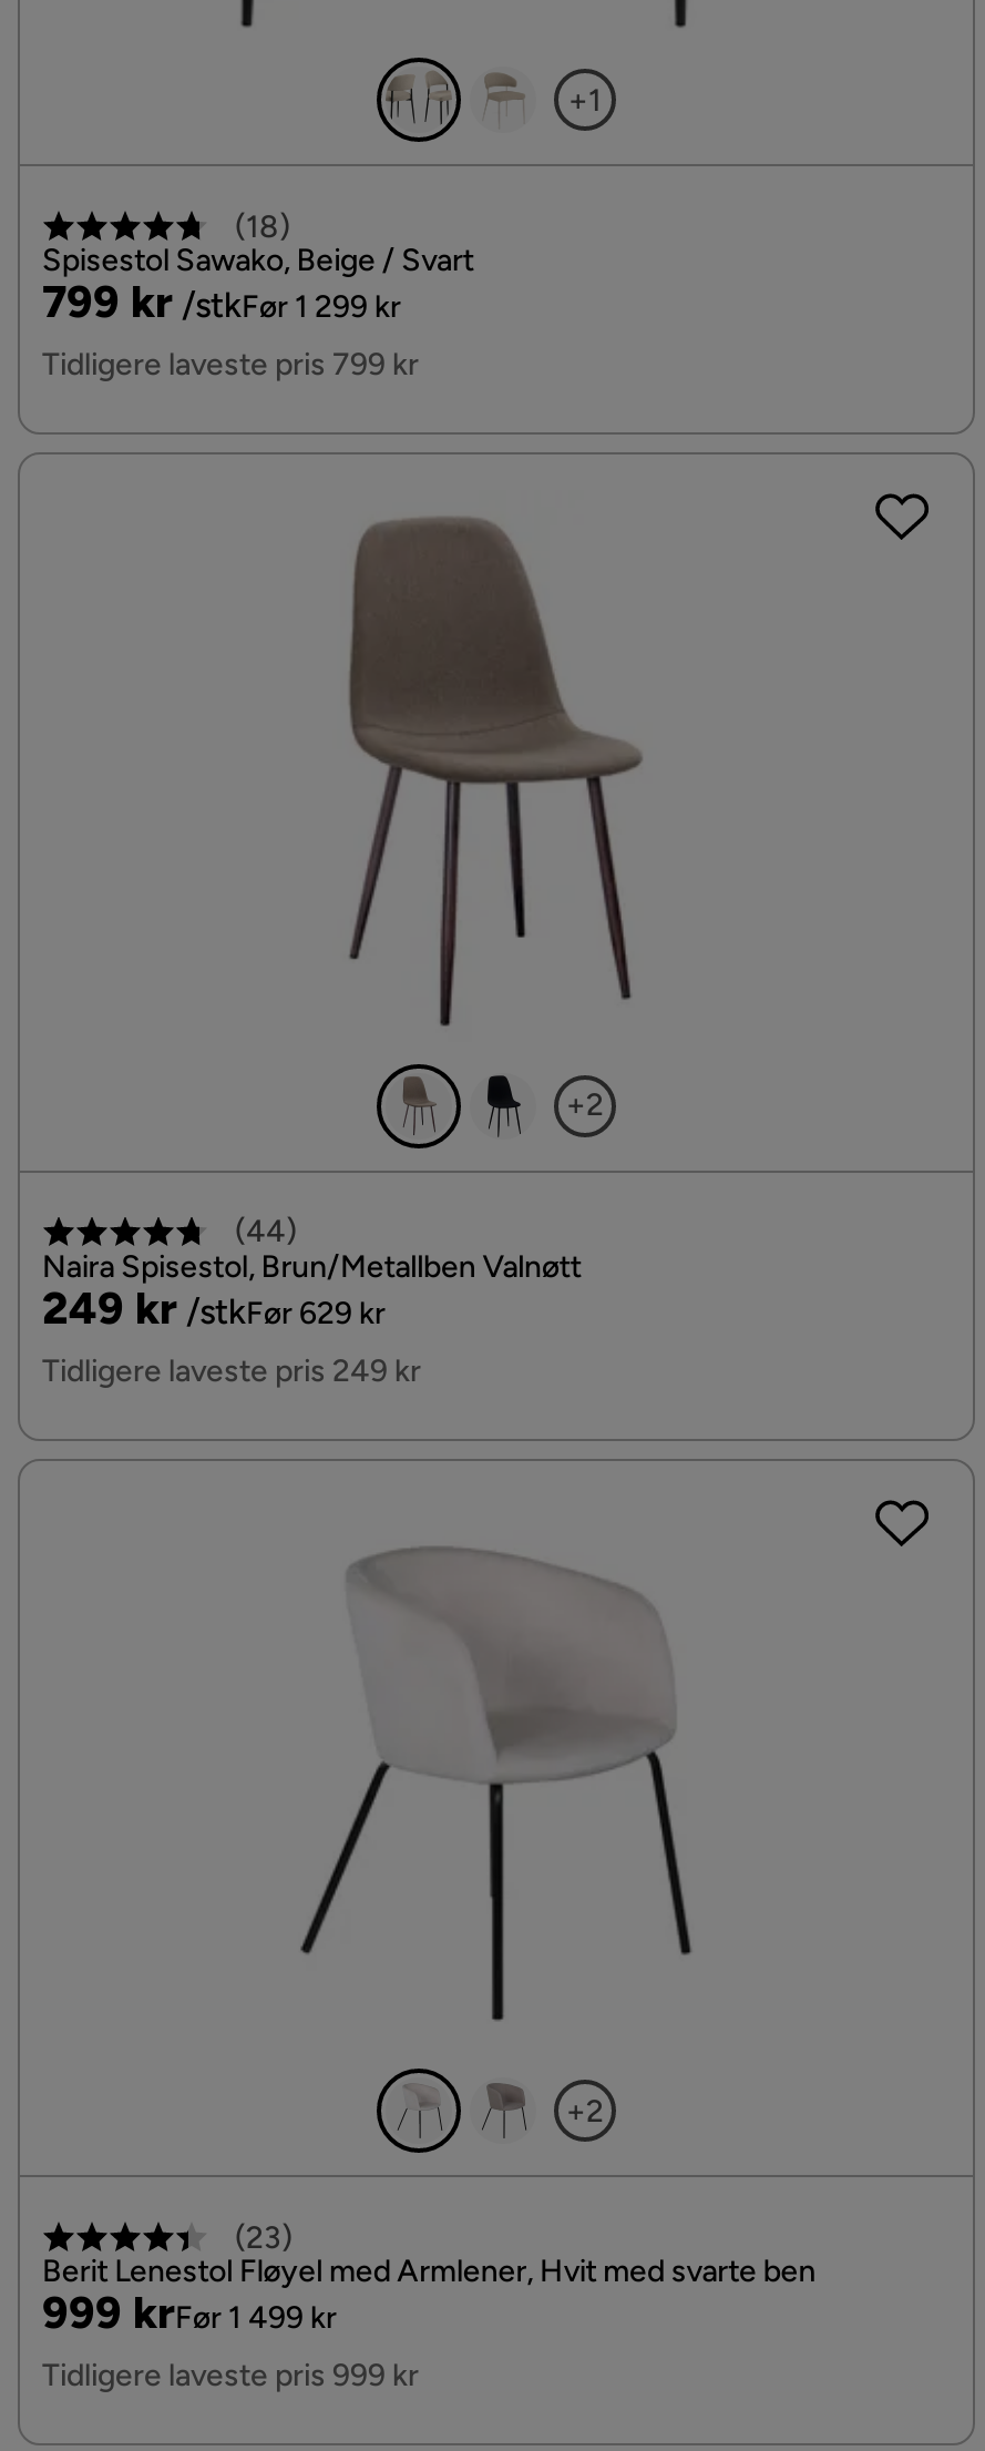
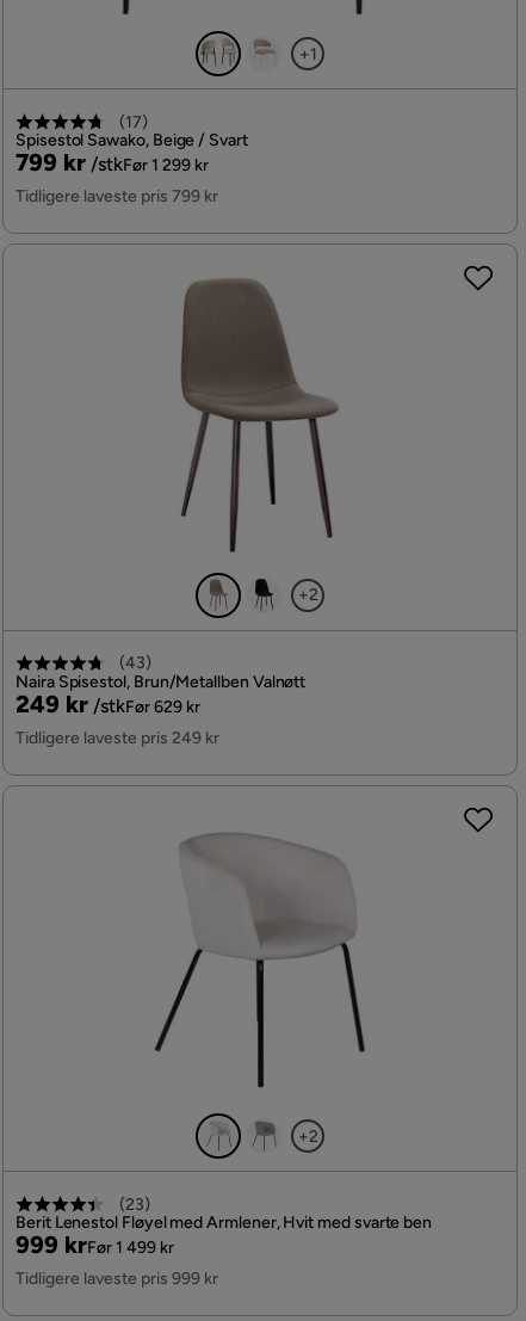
- (18)
+ (17)

- (44)
+ (43)
